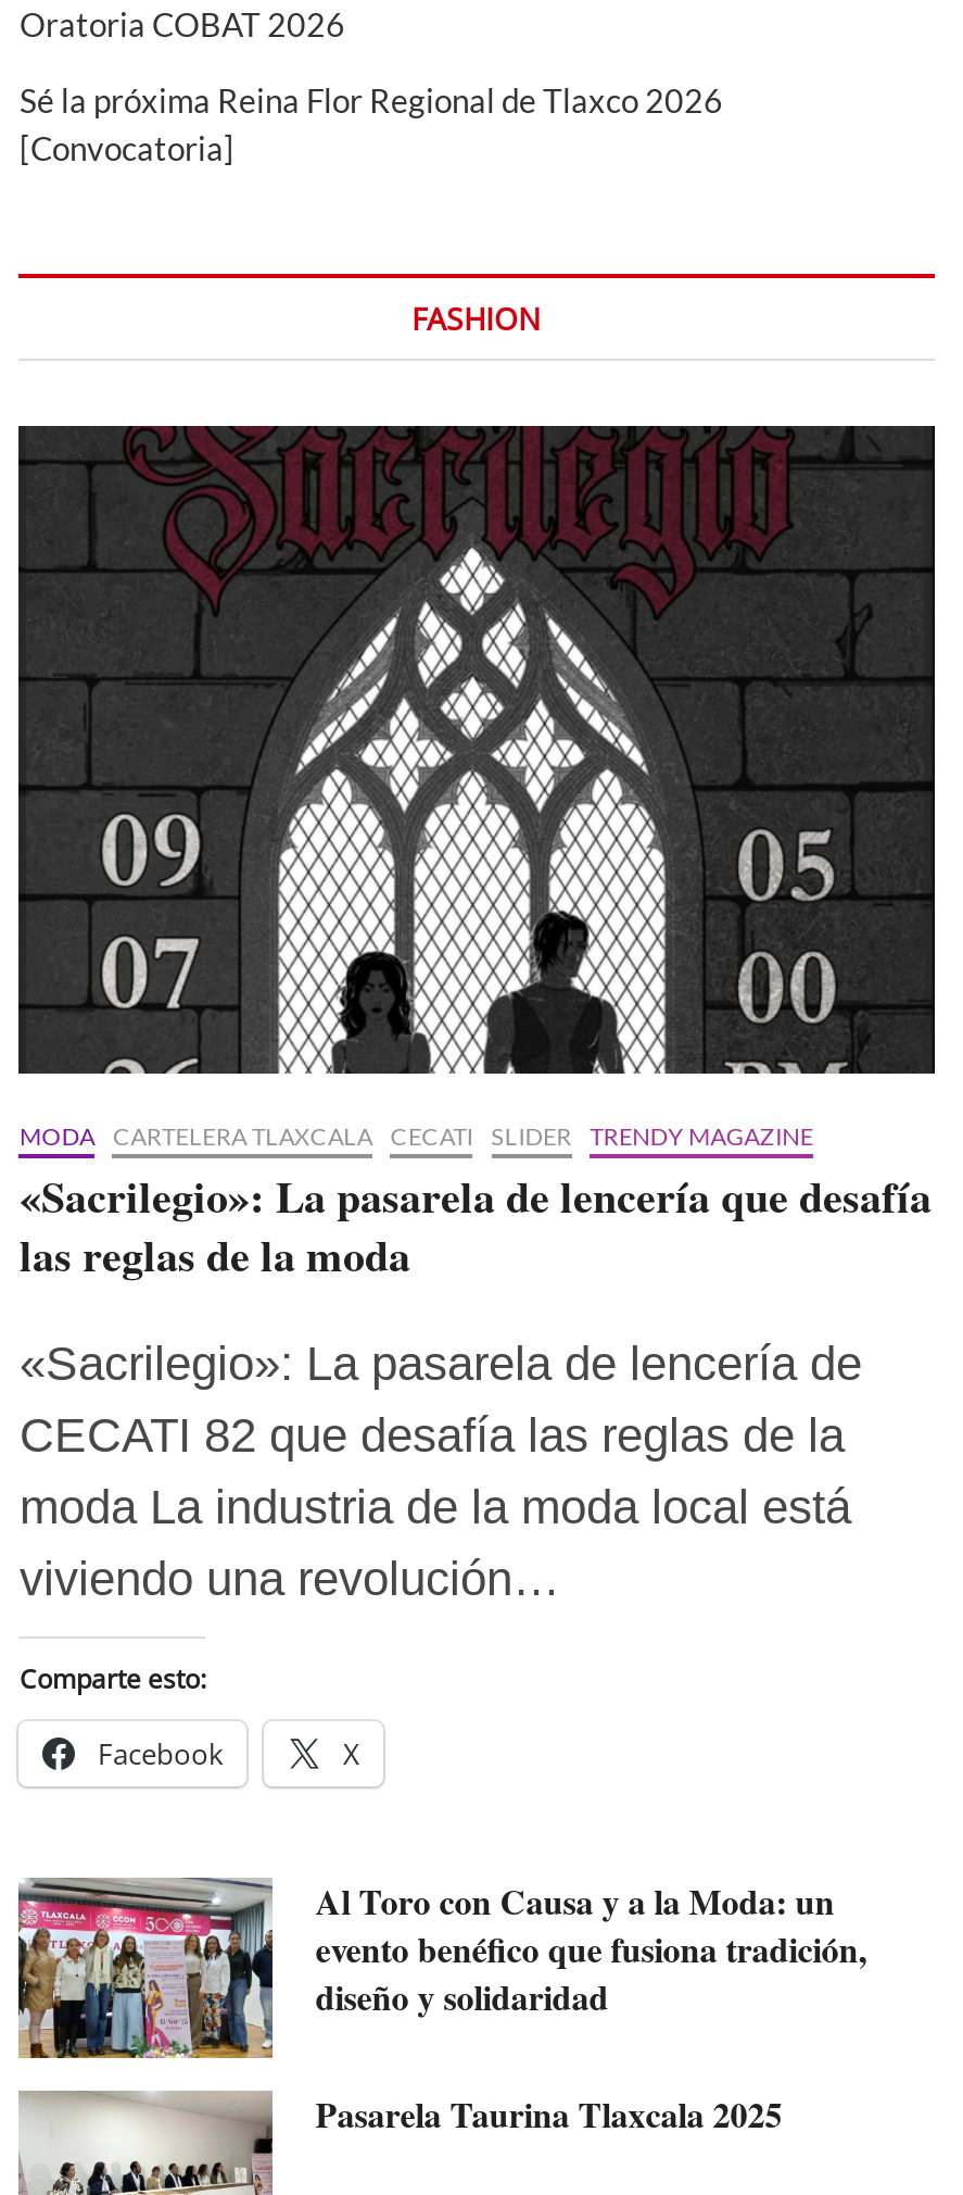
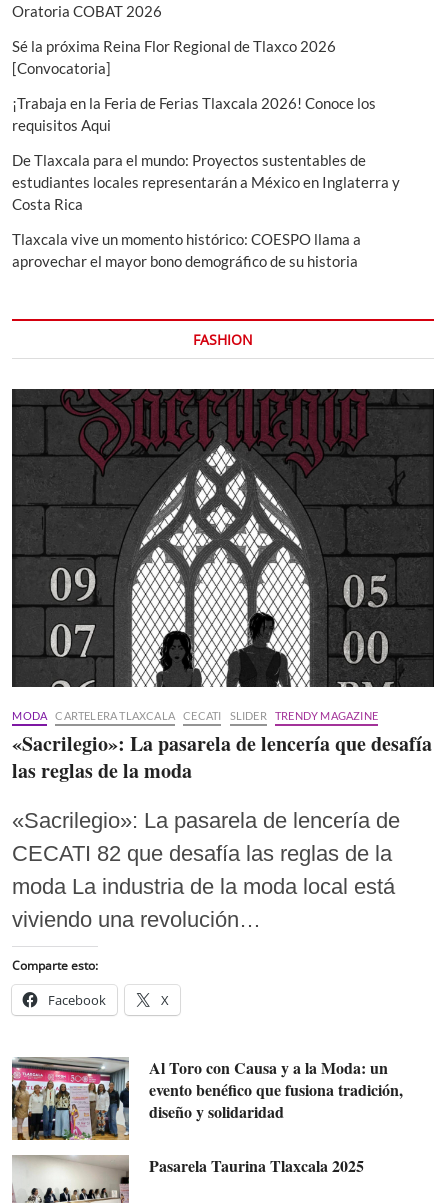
+ ¡Trabaja en la Feria de Ferias Tlaxcala 2026! Conoce los
+ requisitos Aqui
+ De Tlaxcala para el mundo: Proyectos sustentables de
+ estudiantes locales representarán a México en Inglaterra y
+ Costa Rica
+ Tlaxcala vive un momento histórico: COESPO llama a
+ aprovechar el mayor bono demográfico de su historia
